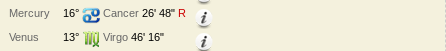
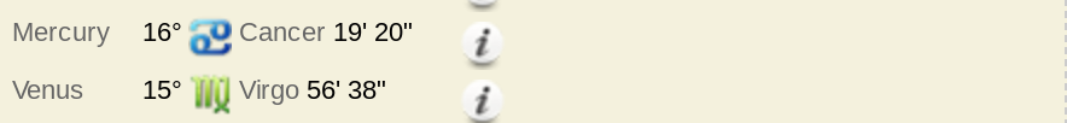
- Mercury 16° Cancer 26' 48" R
+ Mercury 16° Cancer 19' 20"

- 13°
+ 15°

- Virgo 46' 16"
+ Virgo 56' 38"
